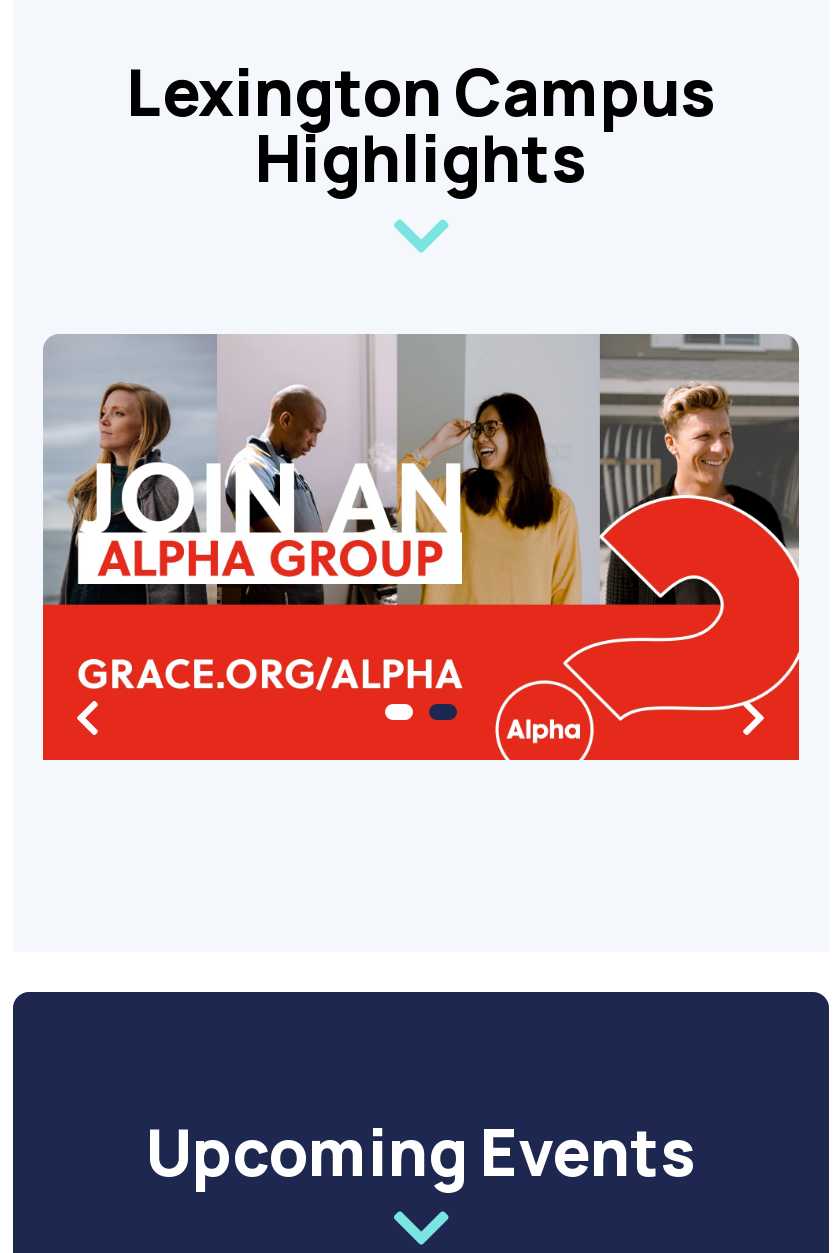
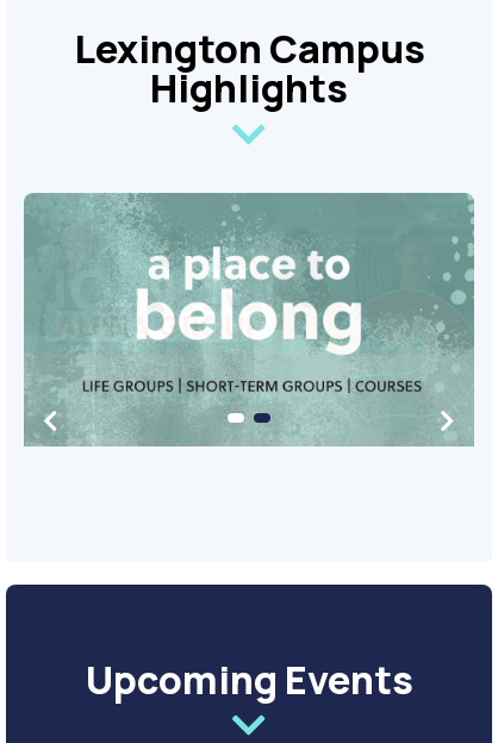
- [image]
+ [image]
